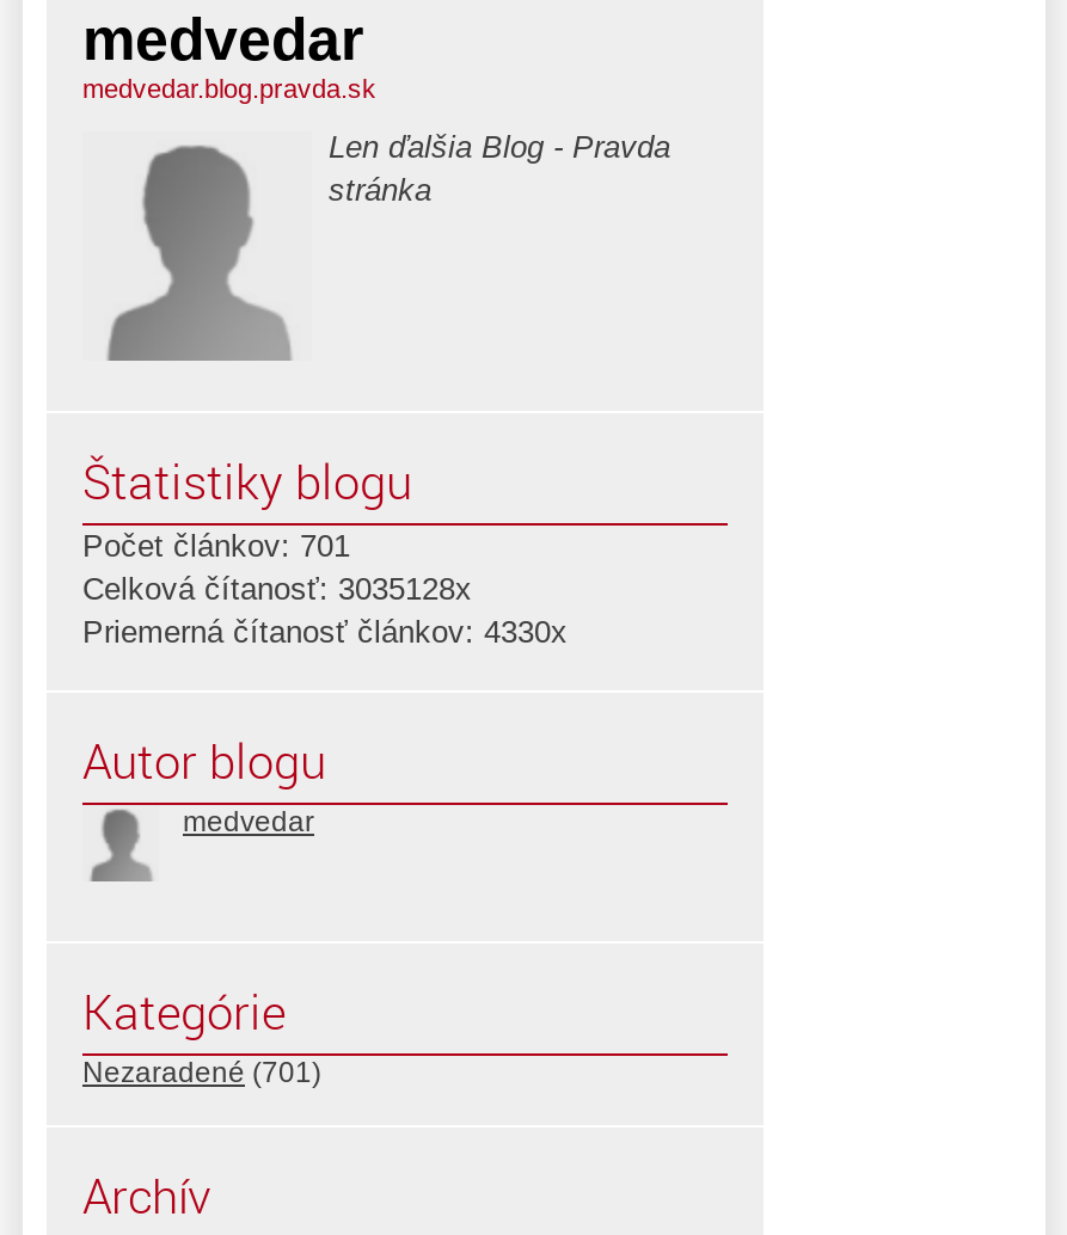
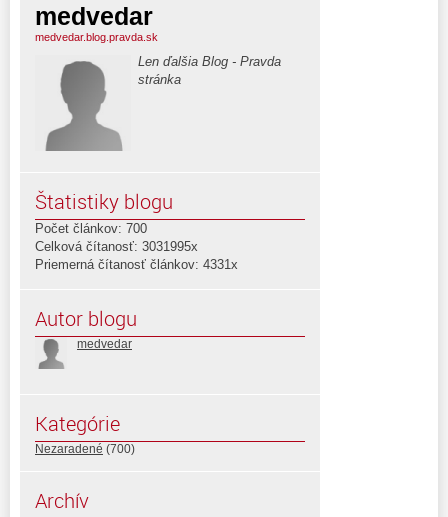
- Počet článkov: 701
+ Počet článkov: 700

- Celková čítanosť: 3035128x
+ Celková čítanosť: 3031995x

- Priemerná čítanosť článkov: 4330x
+ Priemerná čítanosť článkov: 4331x

- Nezaradené(701)
+ Nezaradené(700)
